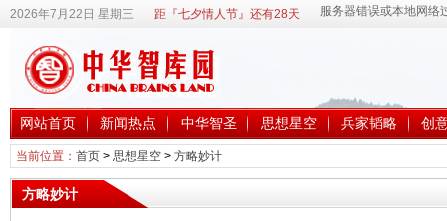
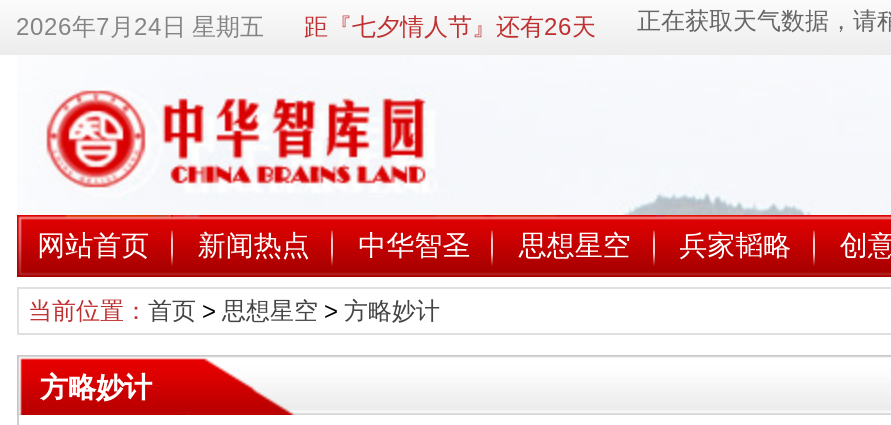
- 2026年7月22日 星期三
+ 2026年7月24日 星期五

- 距『七夕情人节』还有28天
+ 距『七夕情人节』还有26天
